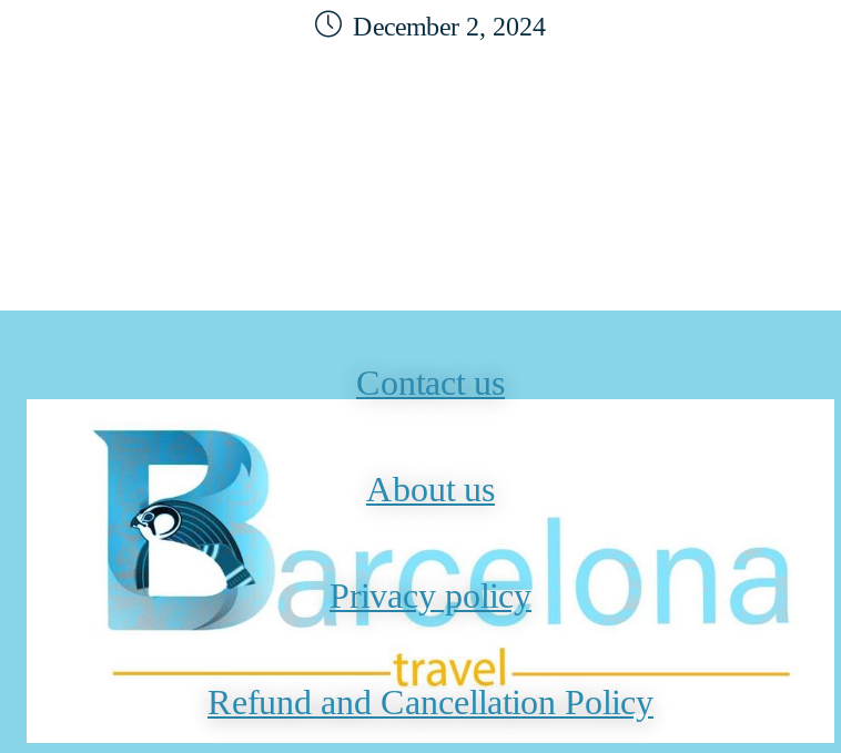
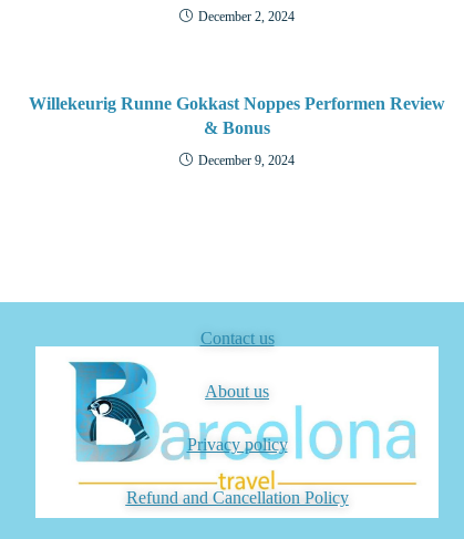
+ Willekeurig Runne Gokkast Noppes Performen Review
+ & Bonus
+ December 9, 2024
